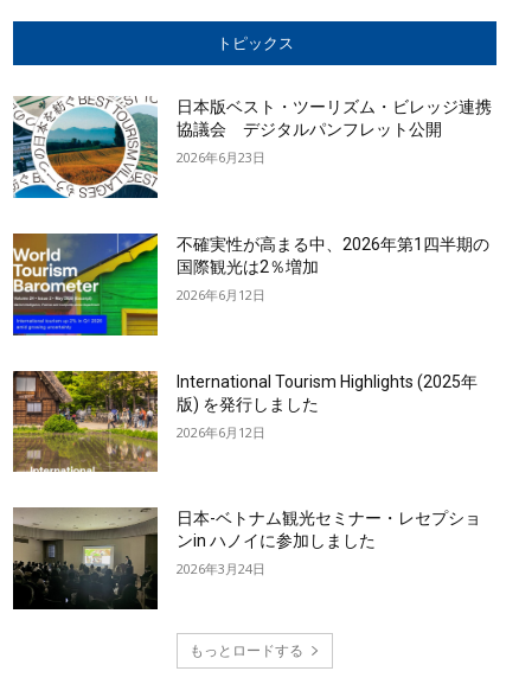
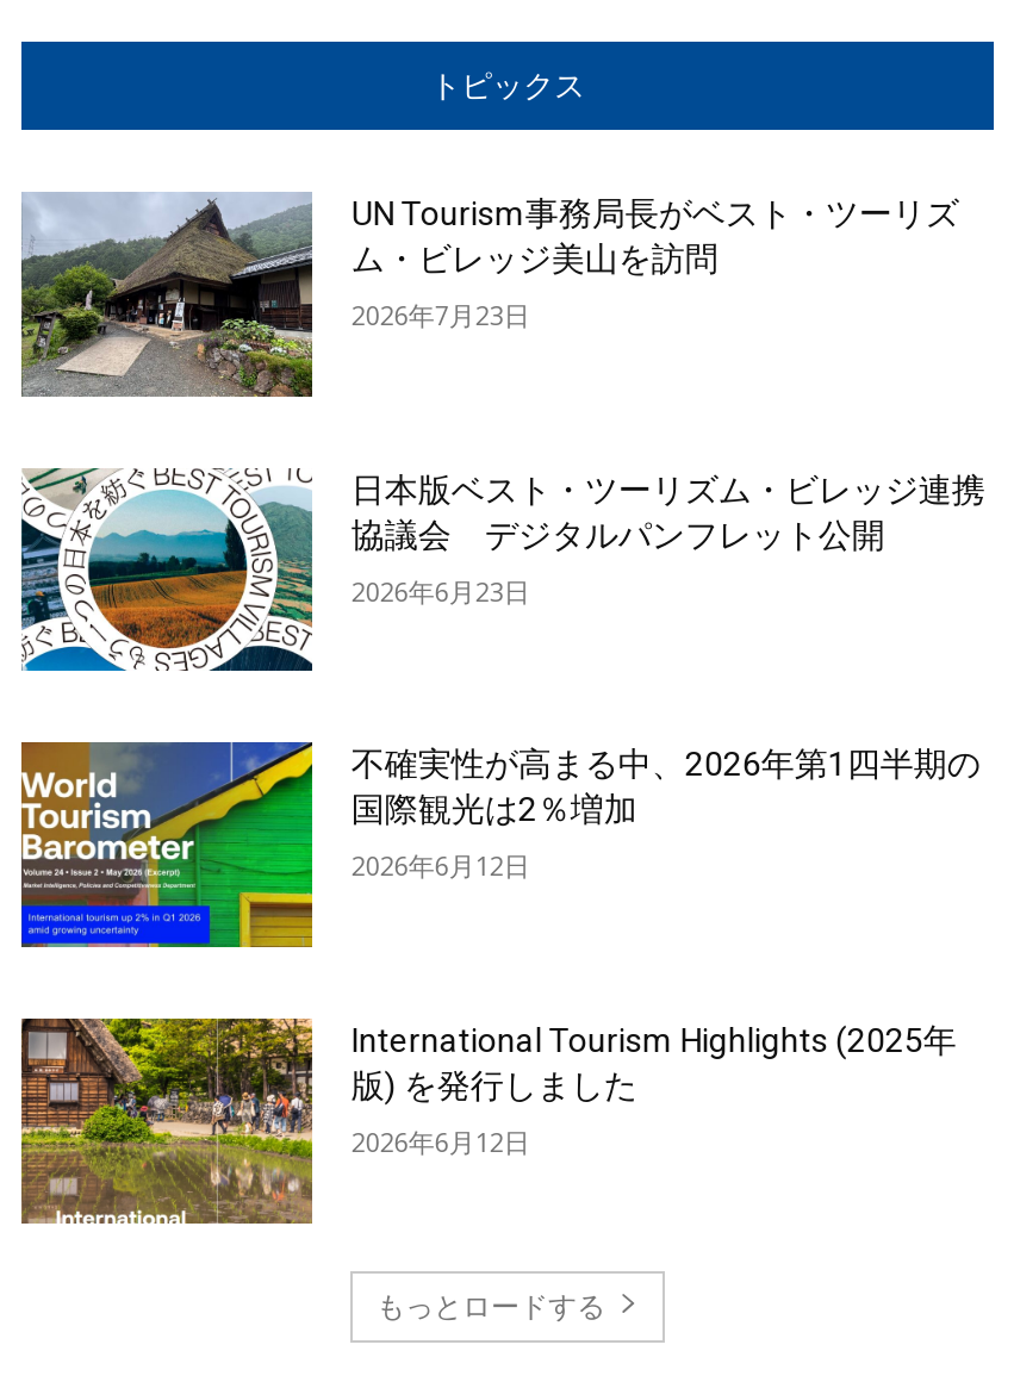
+ [image]
+ UN Tourism事務局長がベスト・ツーリズ
+ ム・ビレッジ美山を訪問
+ 2026年7月23日

moved down: [image] | 日本版ベスト・ツーリズム・ビレッジ連携 | 協議会 デジタルパンフレット公開 | ... | 版) を発行しました | 2026年6月12日

- [image]
- 日本-ベトナム観光セミナー・レセプショ
- ンin ハノイに参加しました
- 2026年3月24日
